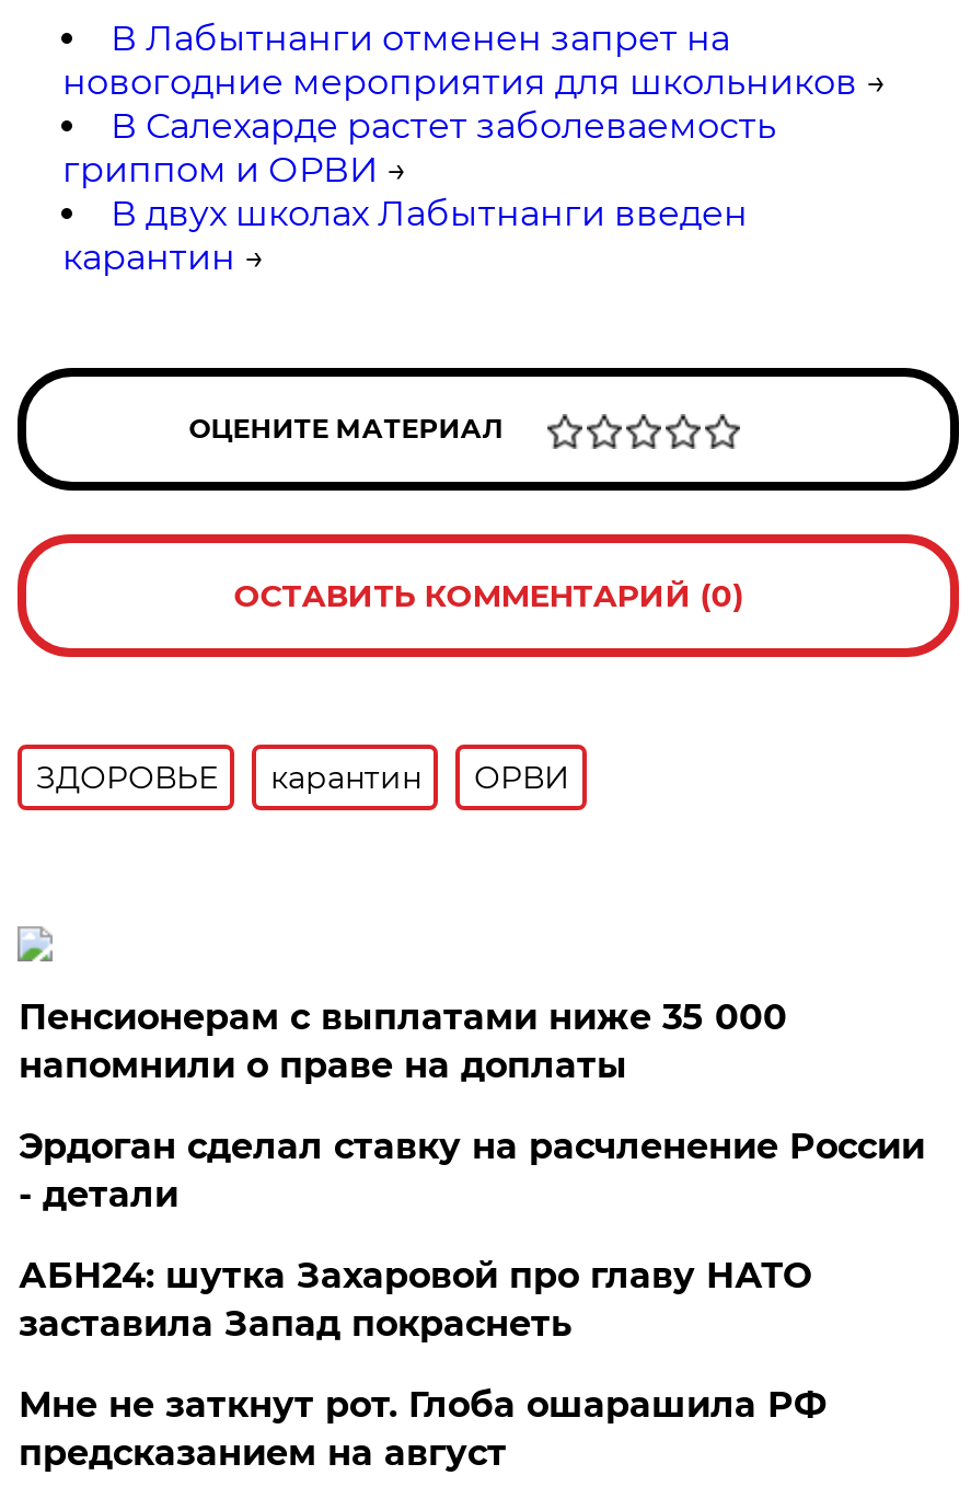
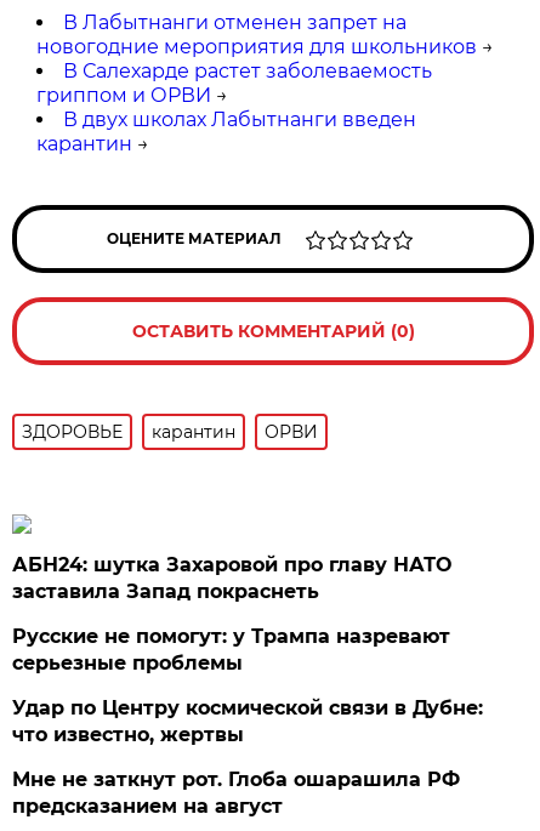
- Пенсионерам с выплатами ниже 35 000
- напомнили о праве на доплаты
- Эрдоган сделал ставку на расчленение России
- - детали

moved up: АБН24: шутка Захаровой про главу НАТО | заставила Запад покраснеть

+ Русские не помогут: у Трампа назревают
+ серьезные проблемы
+ Удар по Центру космической связи в Дубне:
+ что известно, жертвы
